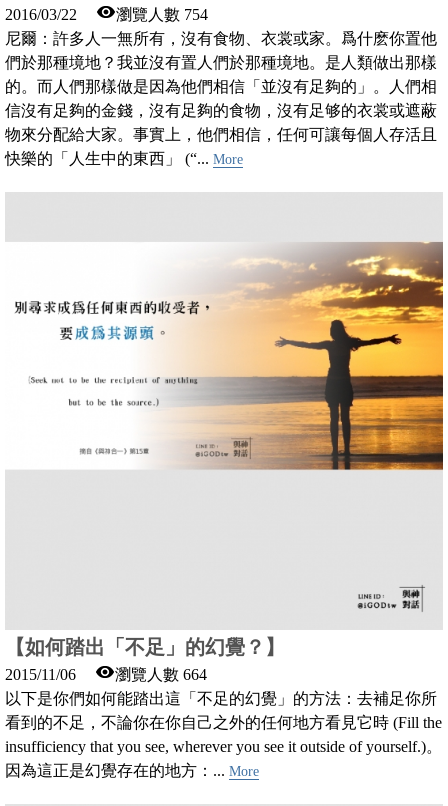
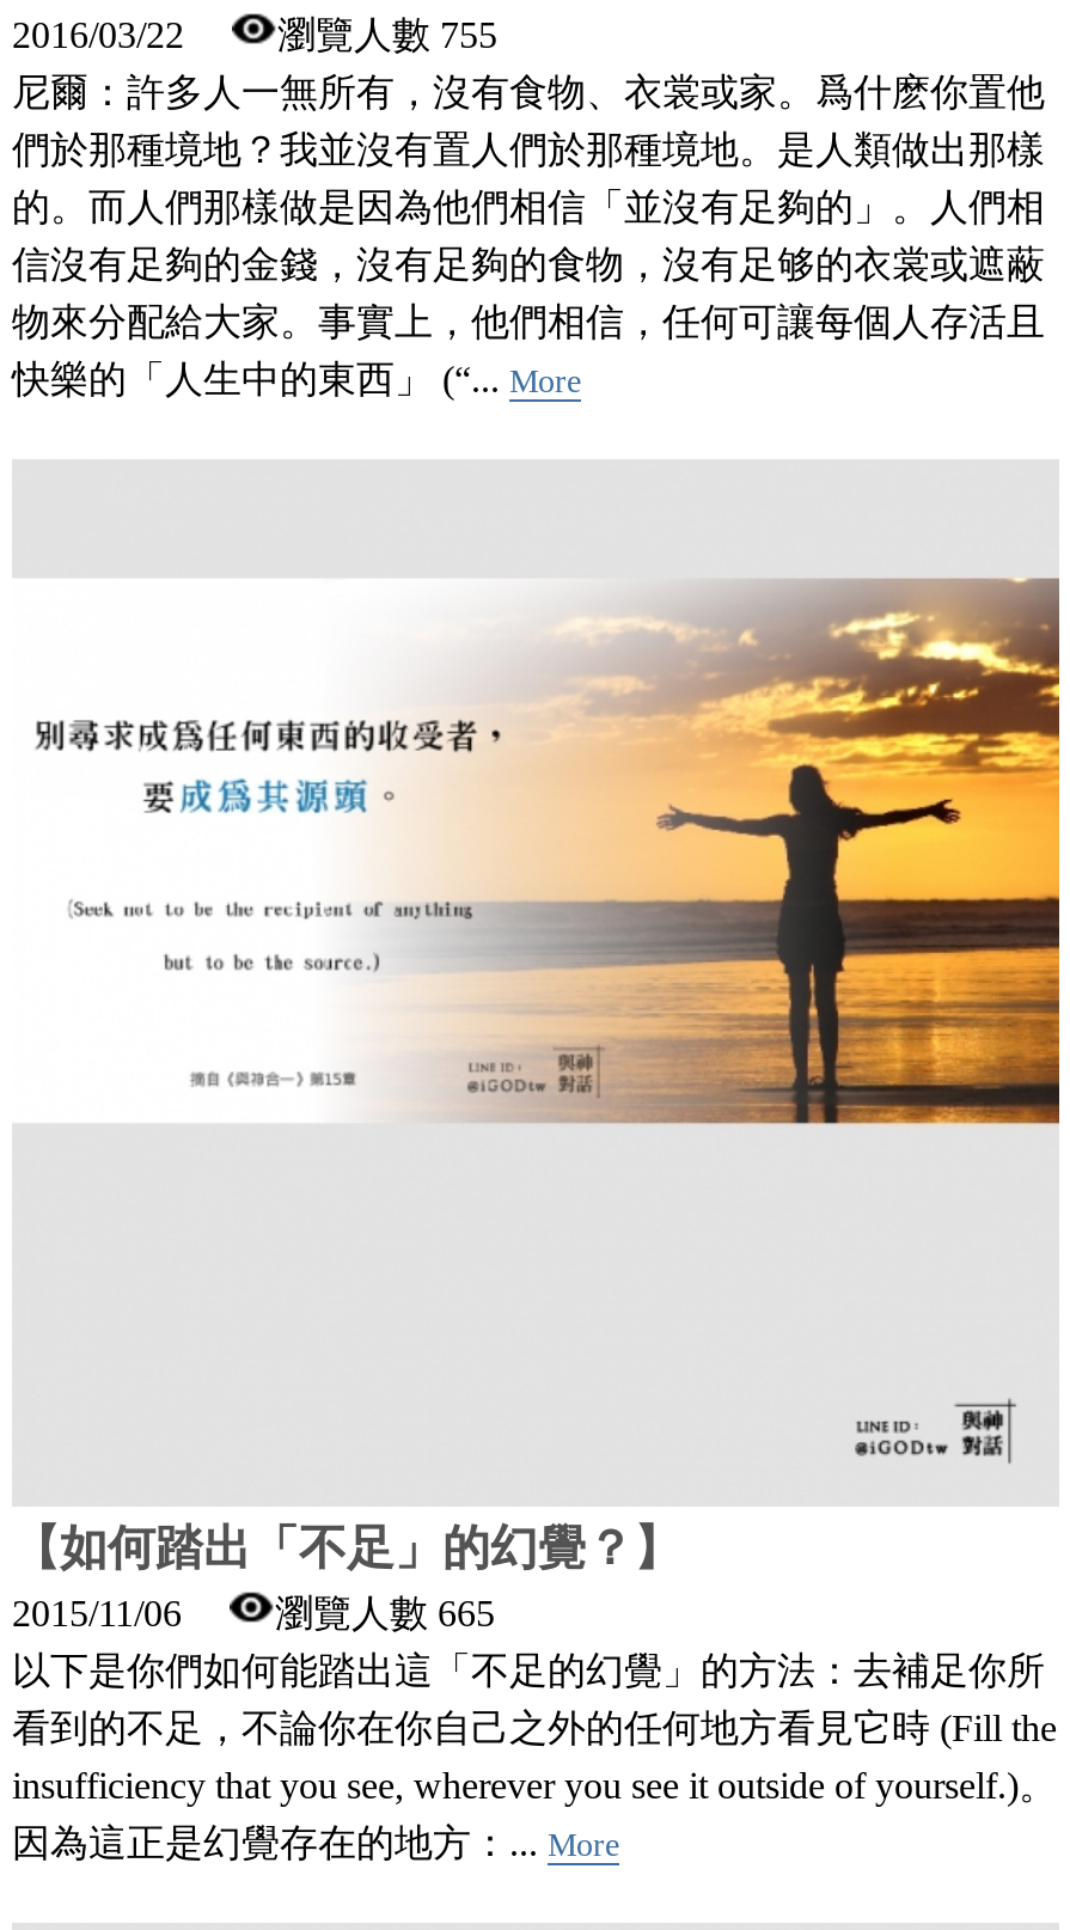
- 瀏覽人數 754
+ 瀏覽人數 755

- 瀏覽人數 664
+ 瀏覽人數 665
